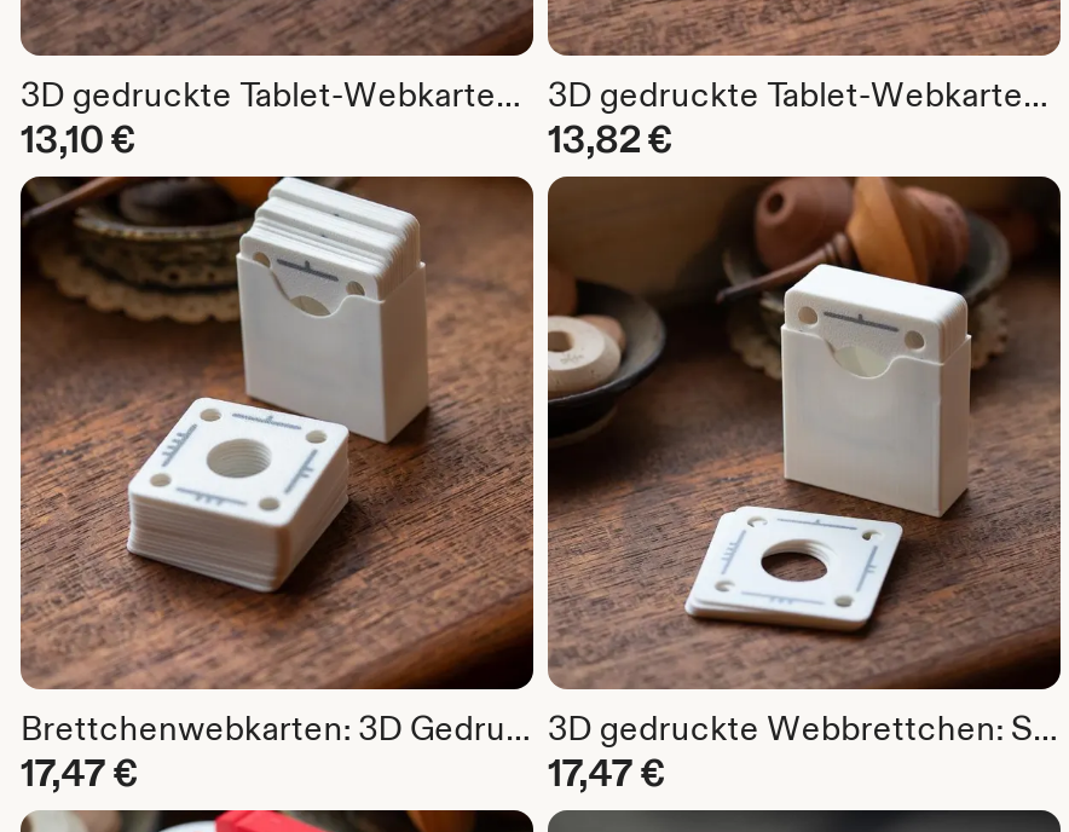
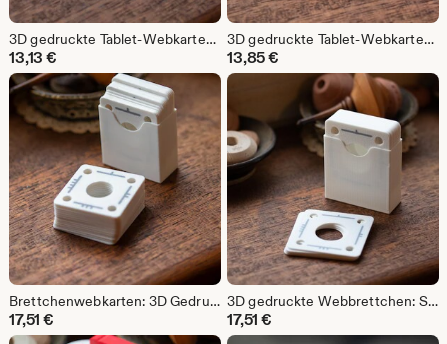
- 13,10 €
+ 13,13 €

- 13,82 €
+ 13,85 €

- 17,47 €
+ 17,51 €

- 17,47 €
+ 17,51 €
